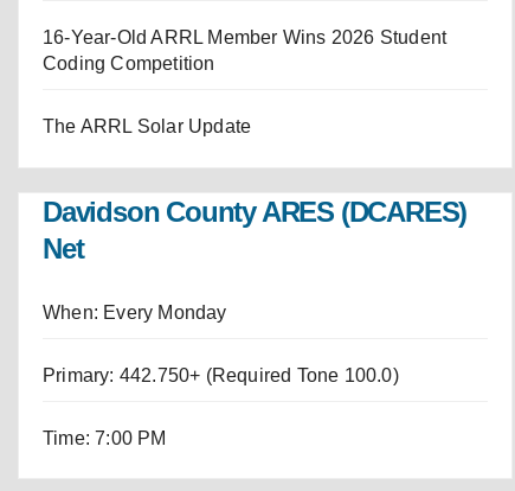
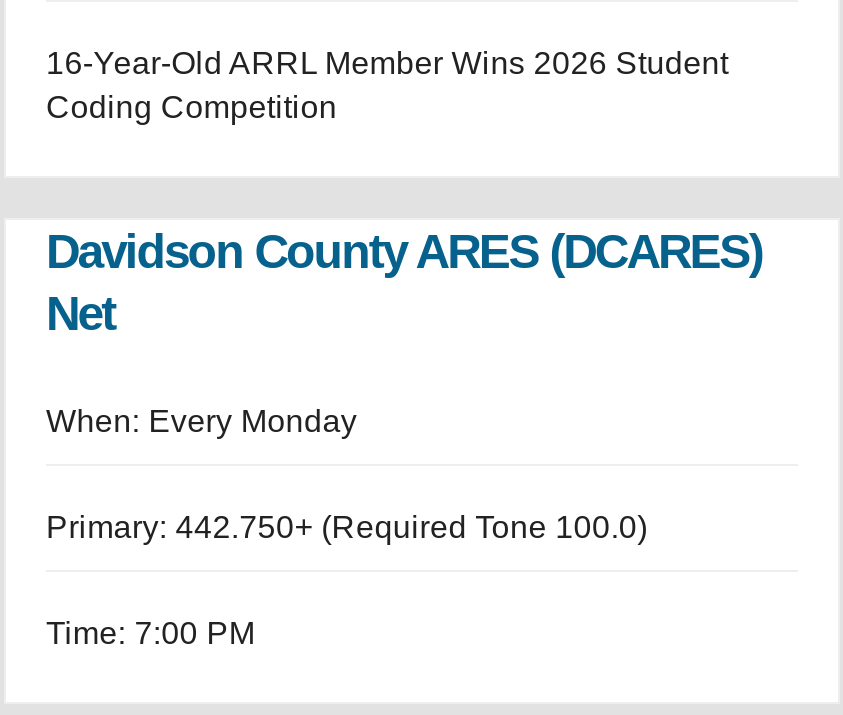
- The ARRL Solar Update
